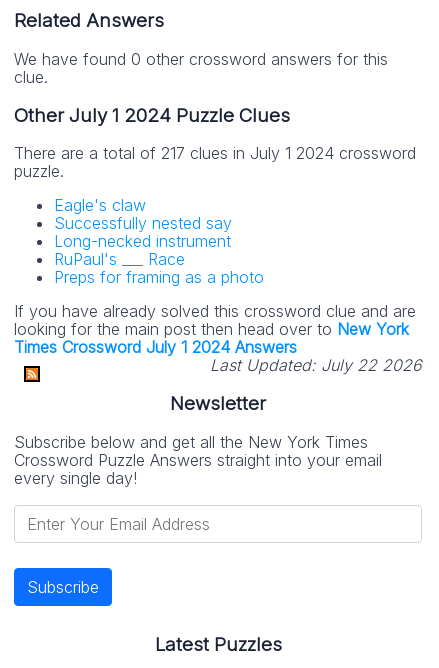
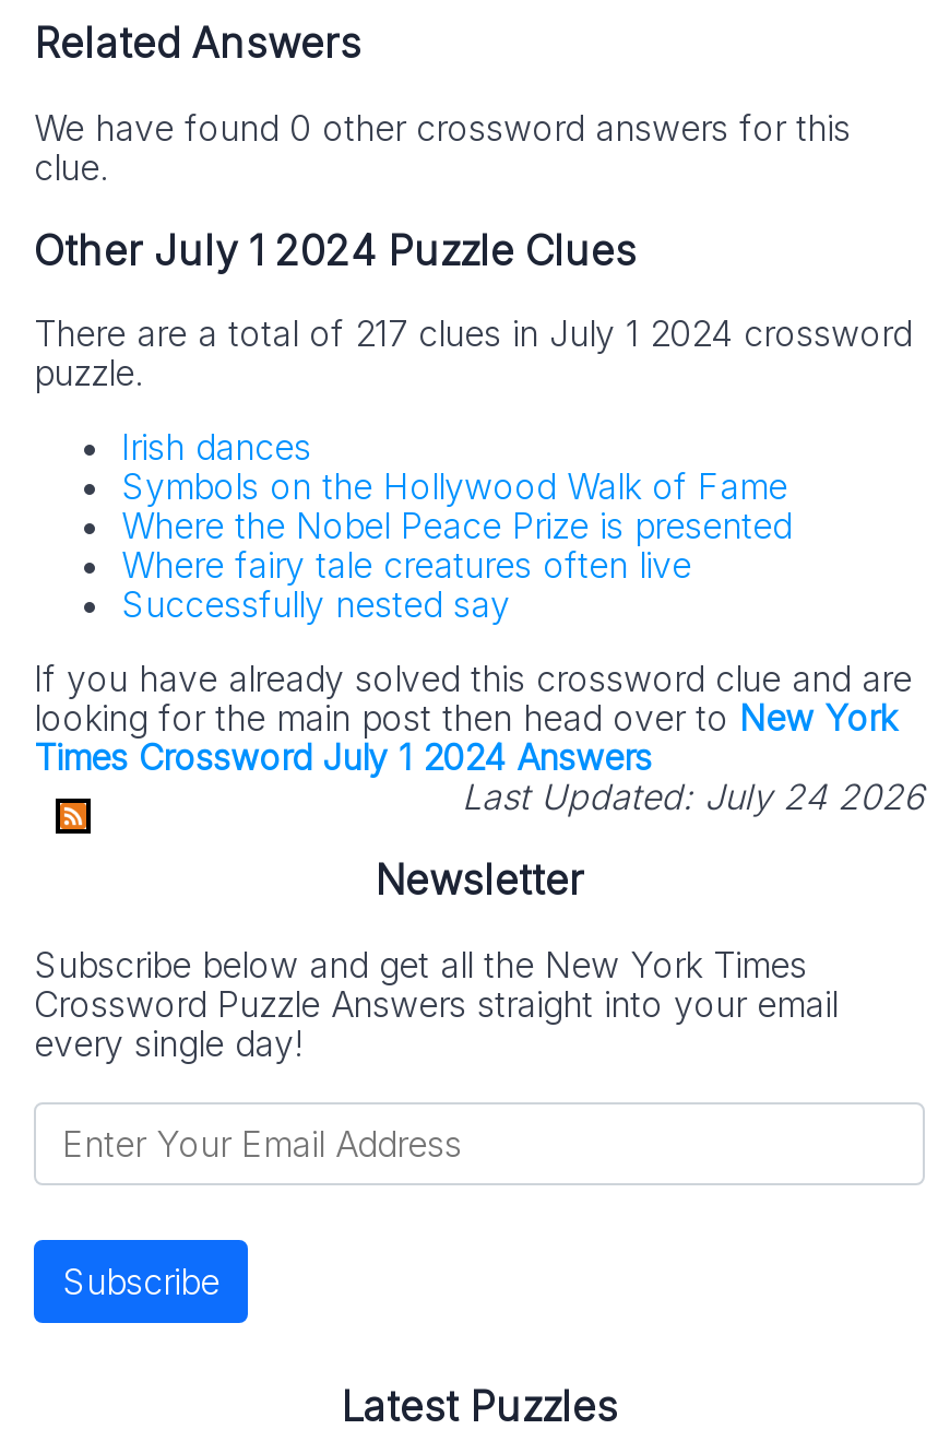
- Eagle's claw
+ Irish dances
+ Symbols on the Hollywood Walk of Fame
+ Where the Nobel Peace Prize is presented
+ Where fairy tale creatures often live

moved down: Successfully nested say

- Long-necked instrument
- RuPaul's ___ Race
- Preps for framing as a photo

- Last Updated: July 22 2026
+ Last Updated: July 24 2026
